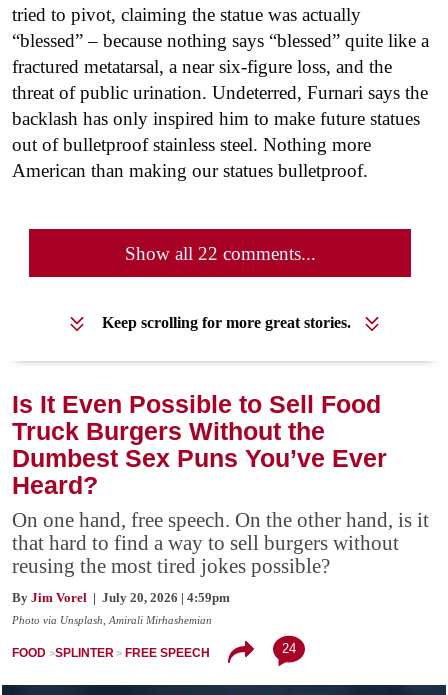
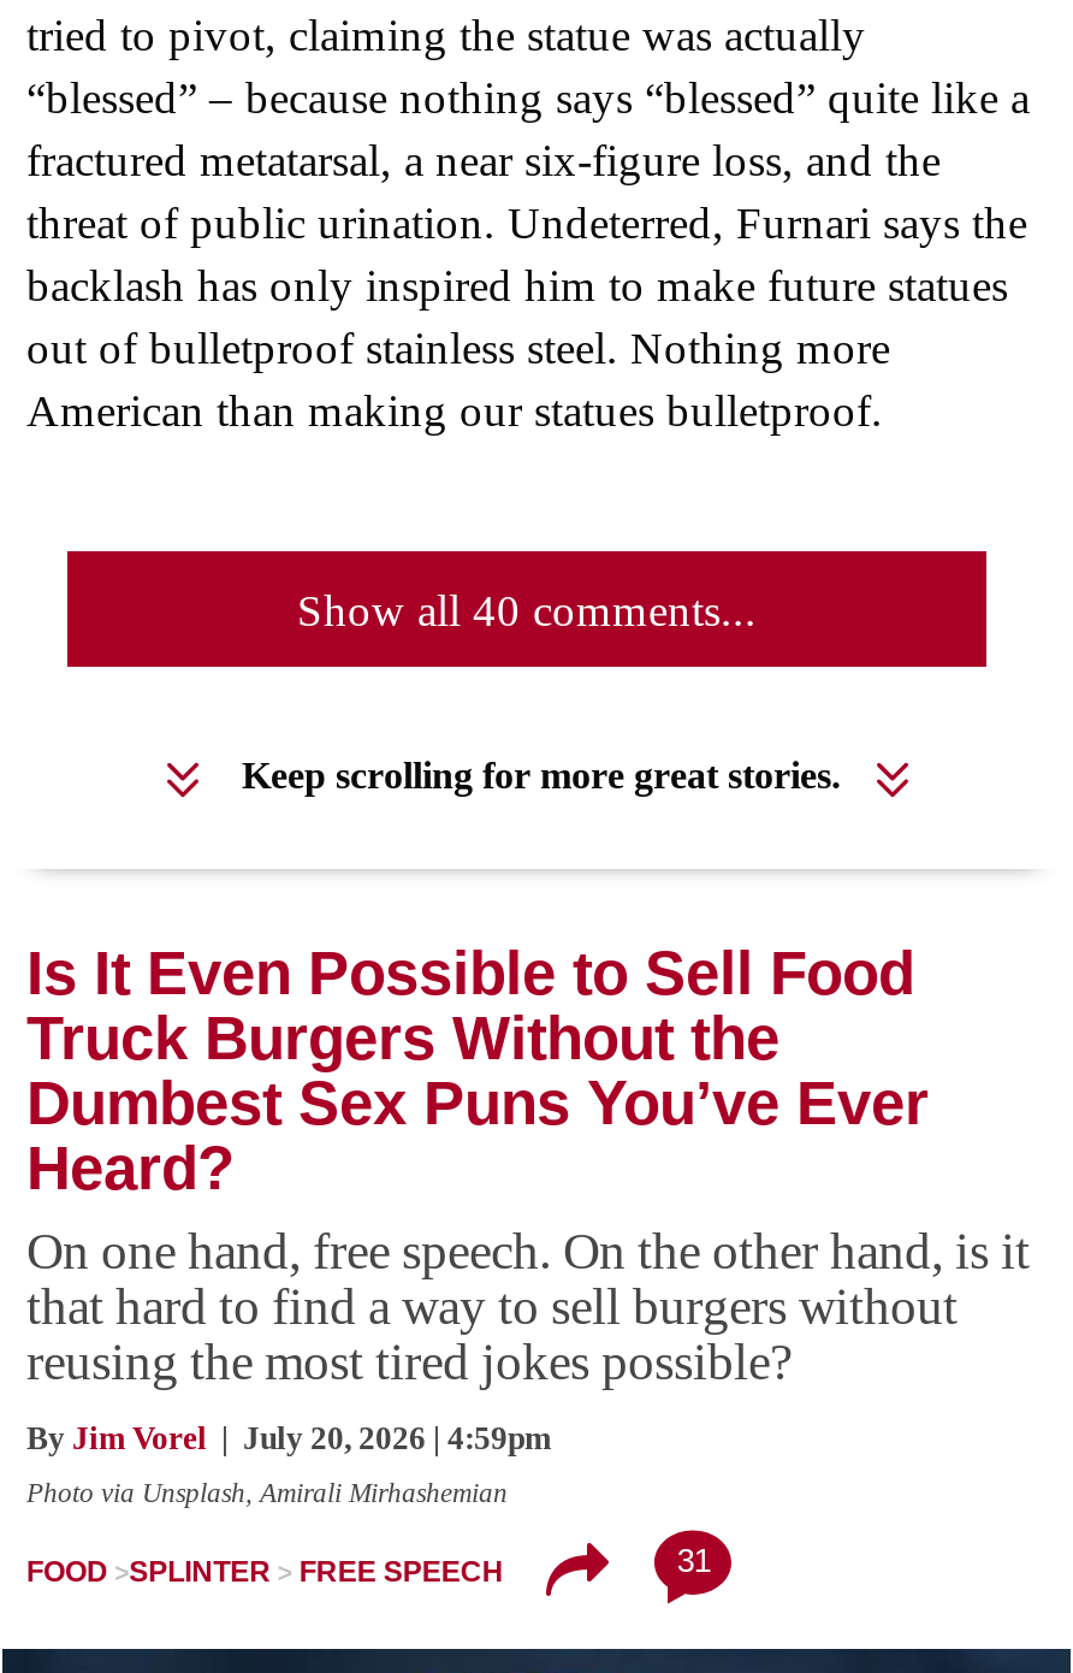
- Show all 22 comments...
+ Show all 40 comments...

- 24
+ 31
